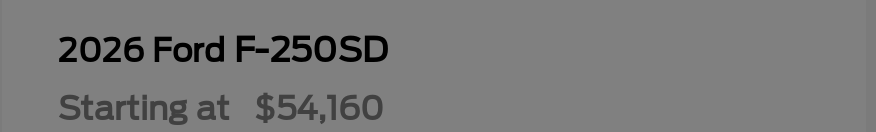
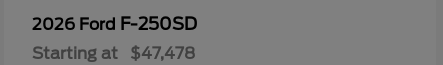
- Starting at $54,160
+ Starting at $47,478
